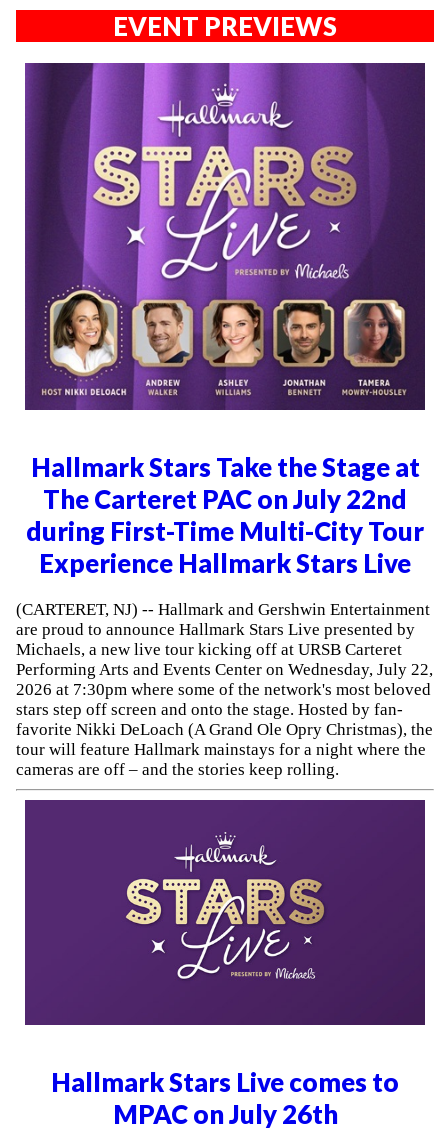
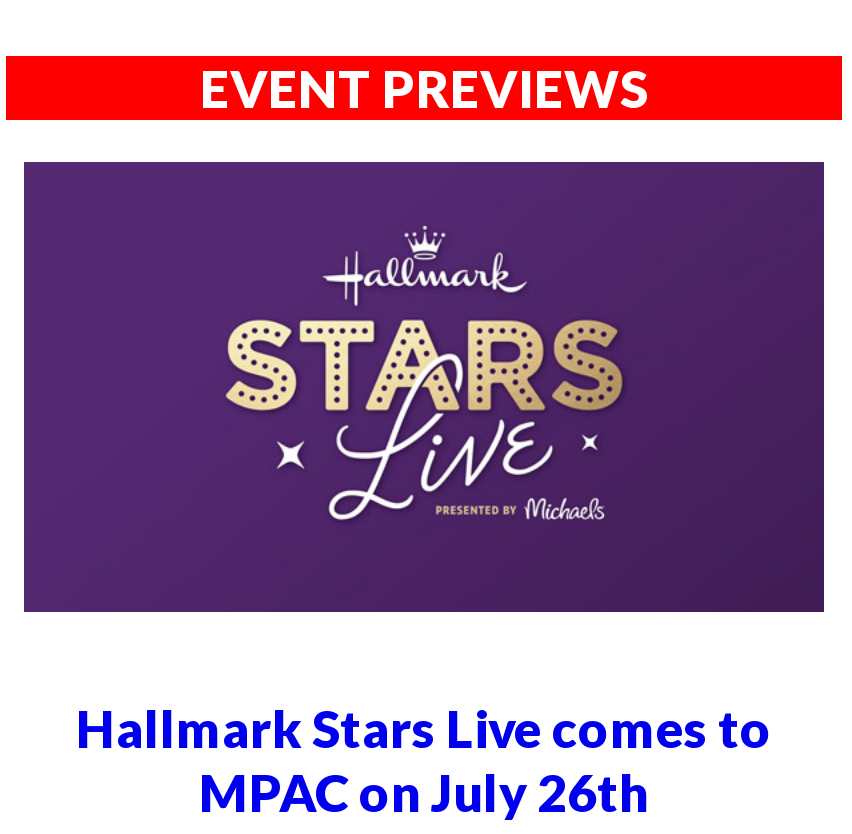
- [image]

- Hallmark Stars Take the Stage at
- The Carteret PAC on July 22nd
- during First-Time Multi-City Tour
- Experience Hallmark Stars Live
- (CARTERET, NJ) -- Hallmark and Gershwin Entertainment
- are proud to announce Hallmark Stars Live presented by
- Michaels, a new live tour kicking off at URSB Carteret
- Performing Arts and Events Center on Wednesday, July 22,
- 2026 at 7:30pm where some of the network's most beloved
- stars step off screen and onto the stage. Hosted by fan-
- favorite Nikki DeLoach (A Grand Ole Opry Christmas), the
- tour will feature Hallmark mainstays for a night where the
- cameras are off – and the stories keep rolling.
